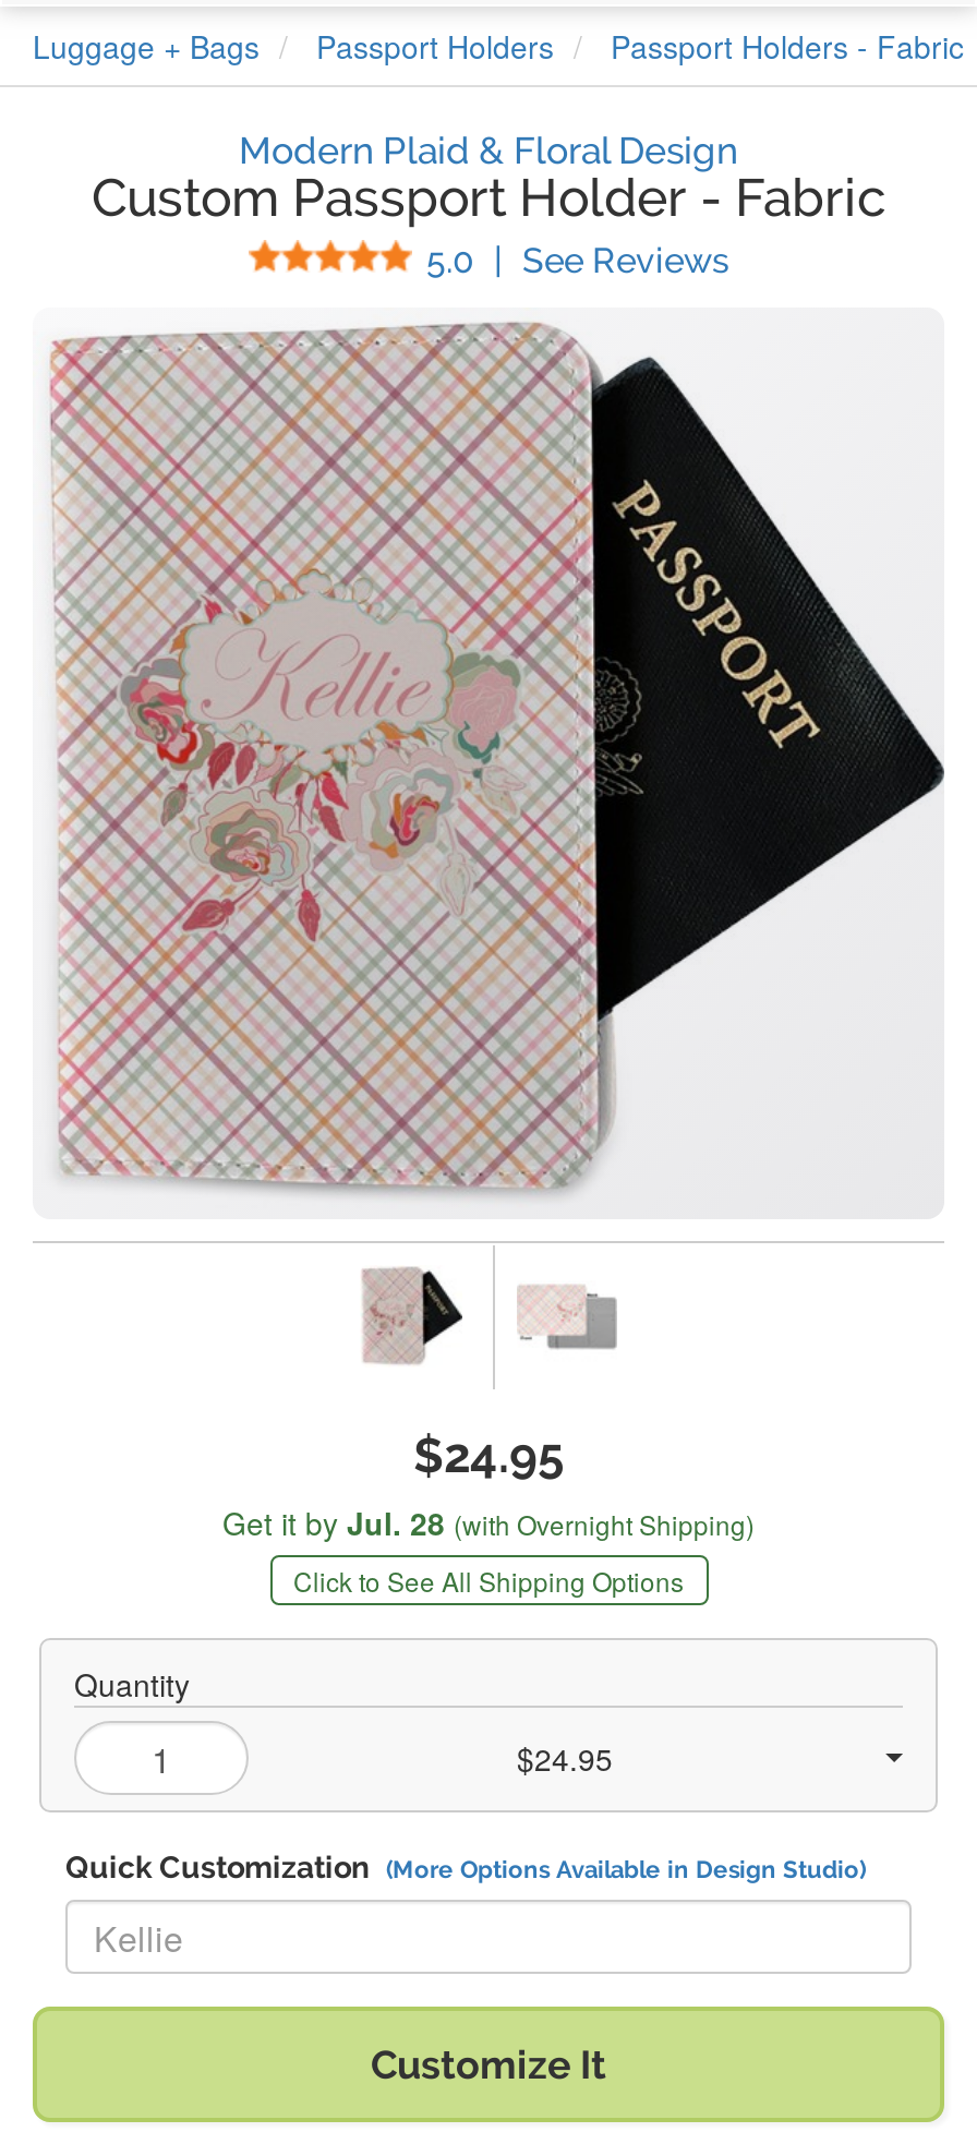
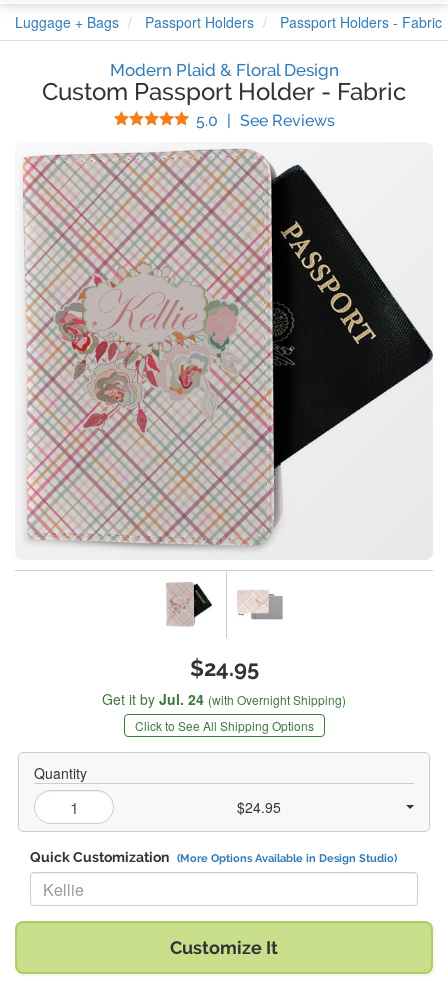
- Get it by Jul. 28 (with Overnight Shipping)
+ Get it by Jul. 24 (with Overnight Shipping)
